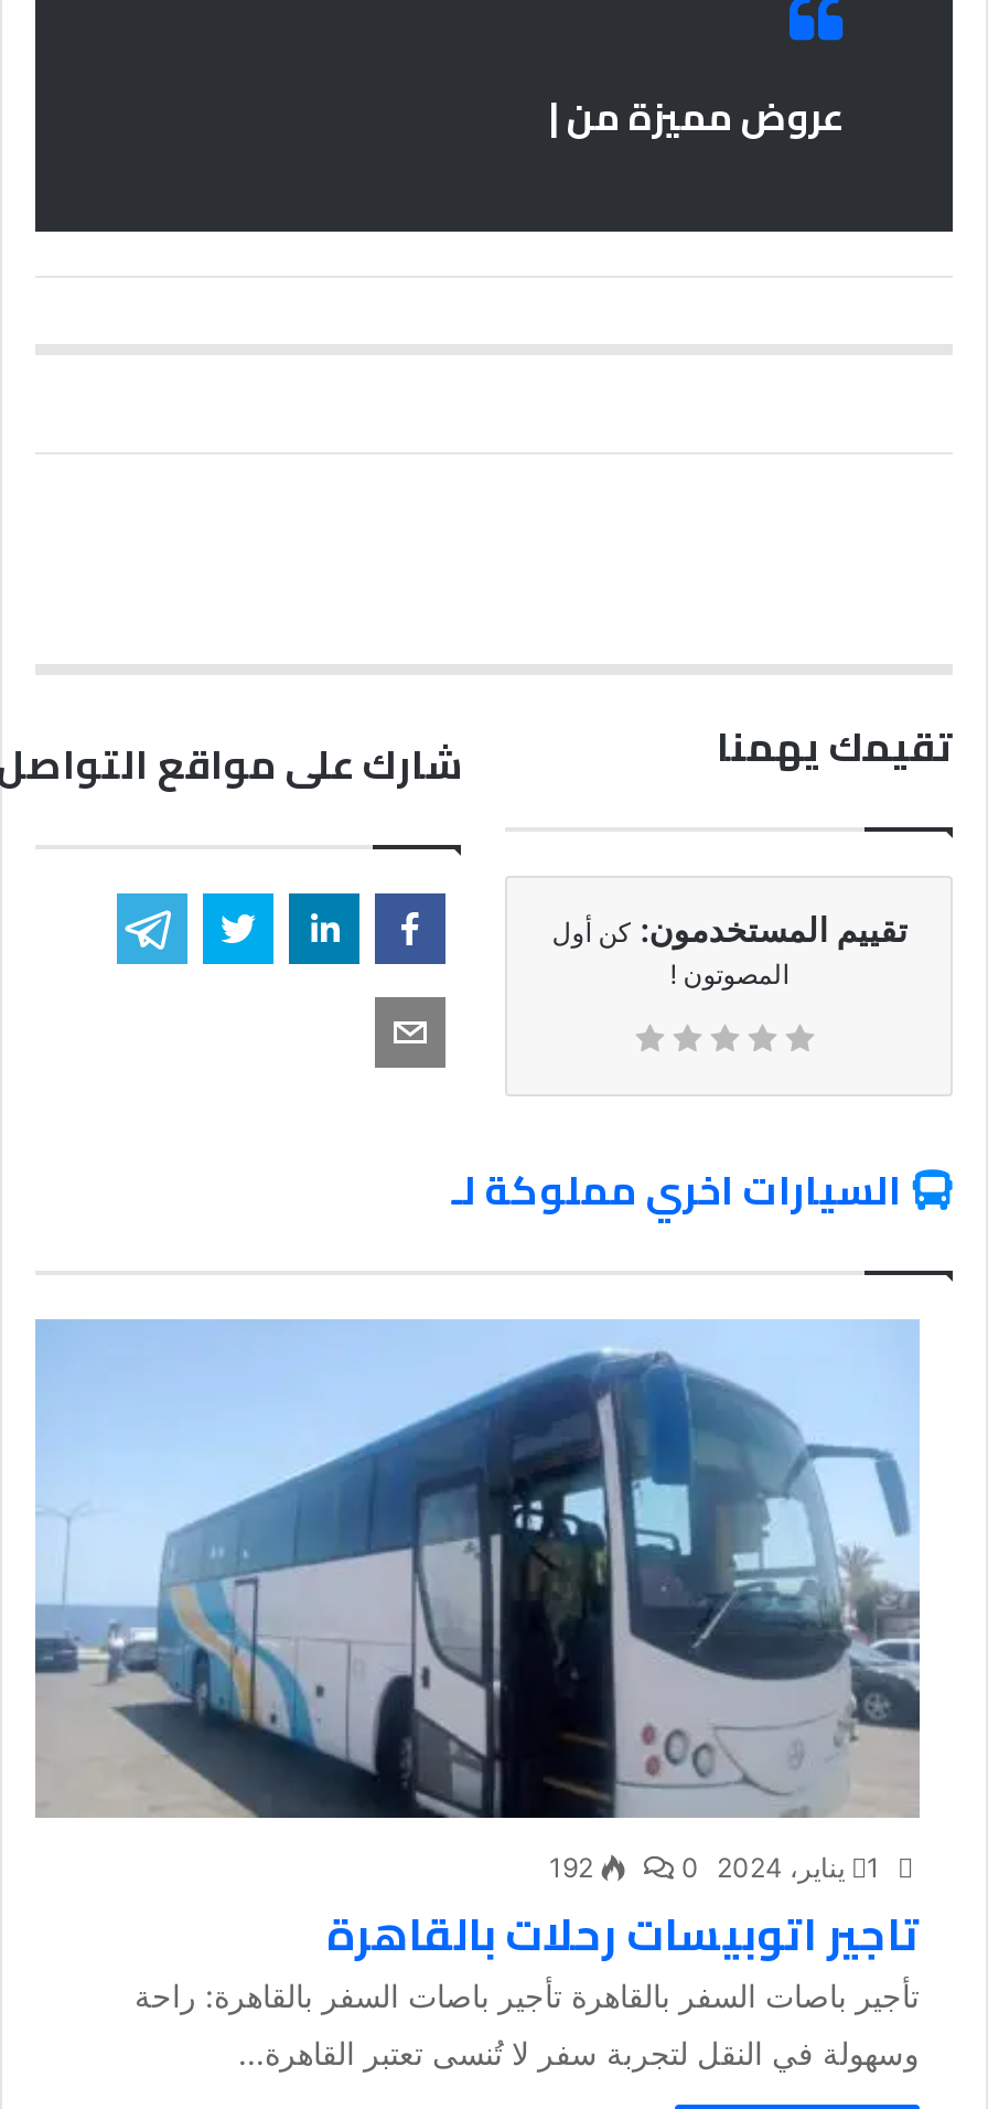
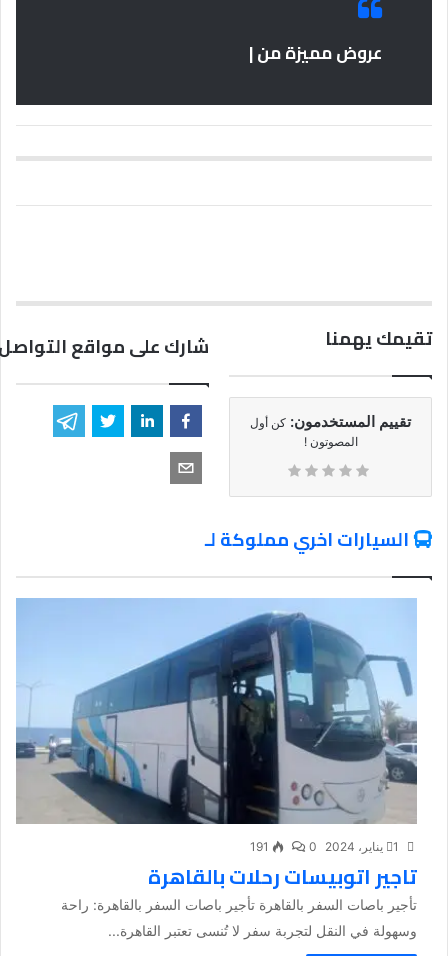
- 192
+ 191
